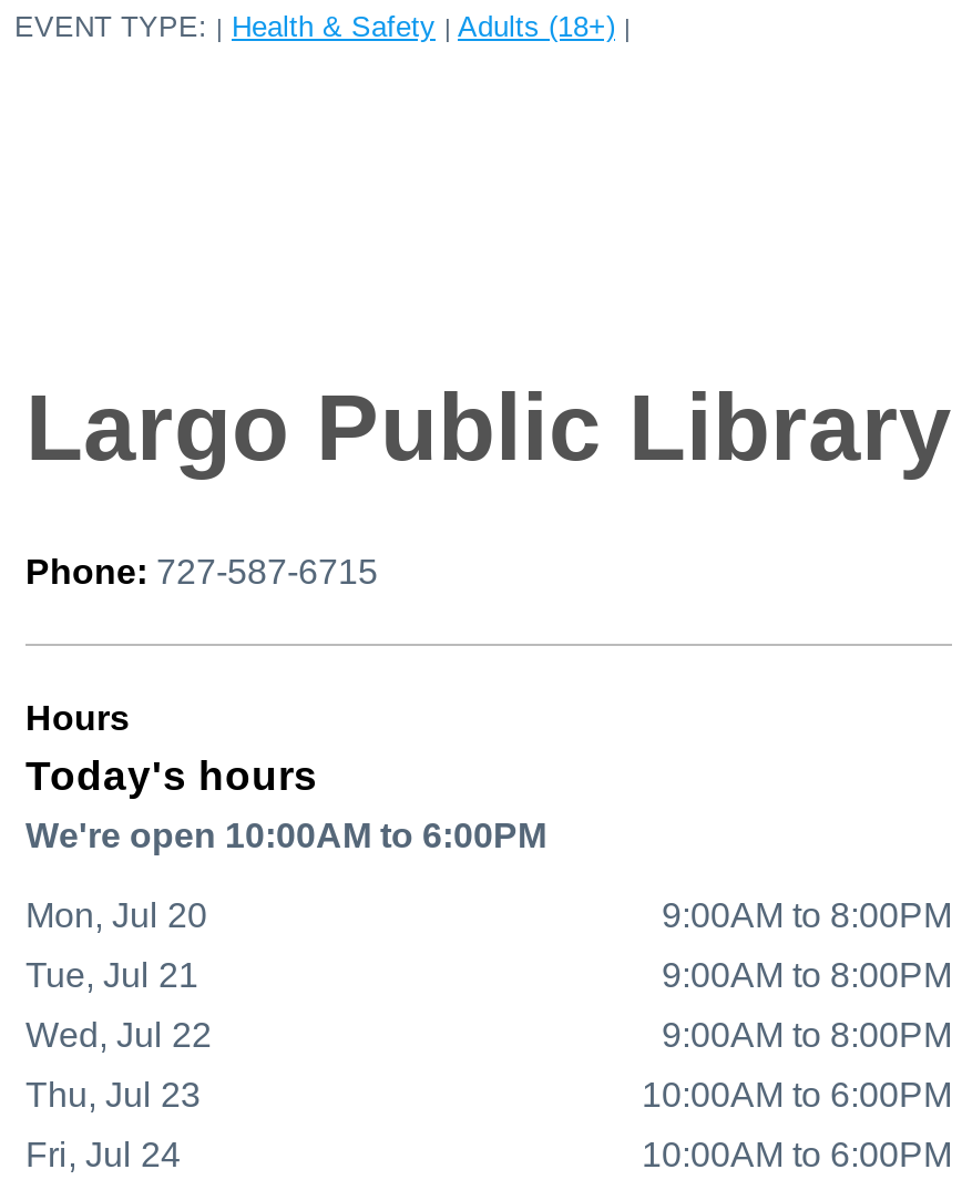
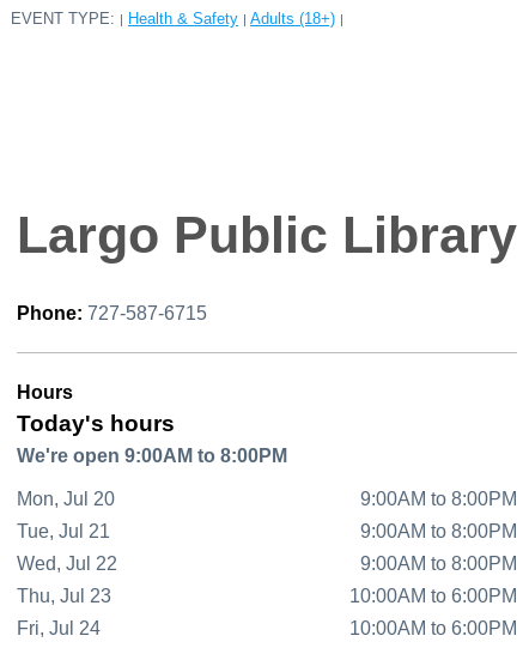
- We're open 10:00AM to 6:00PM
+ We're open 9:00AM to 8:00PM
